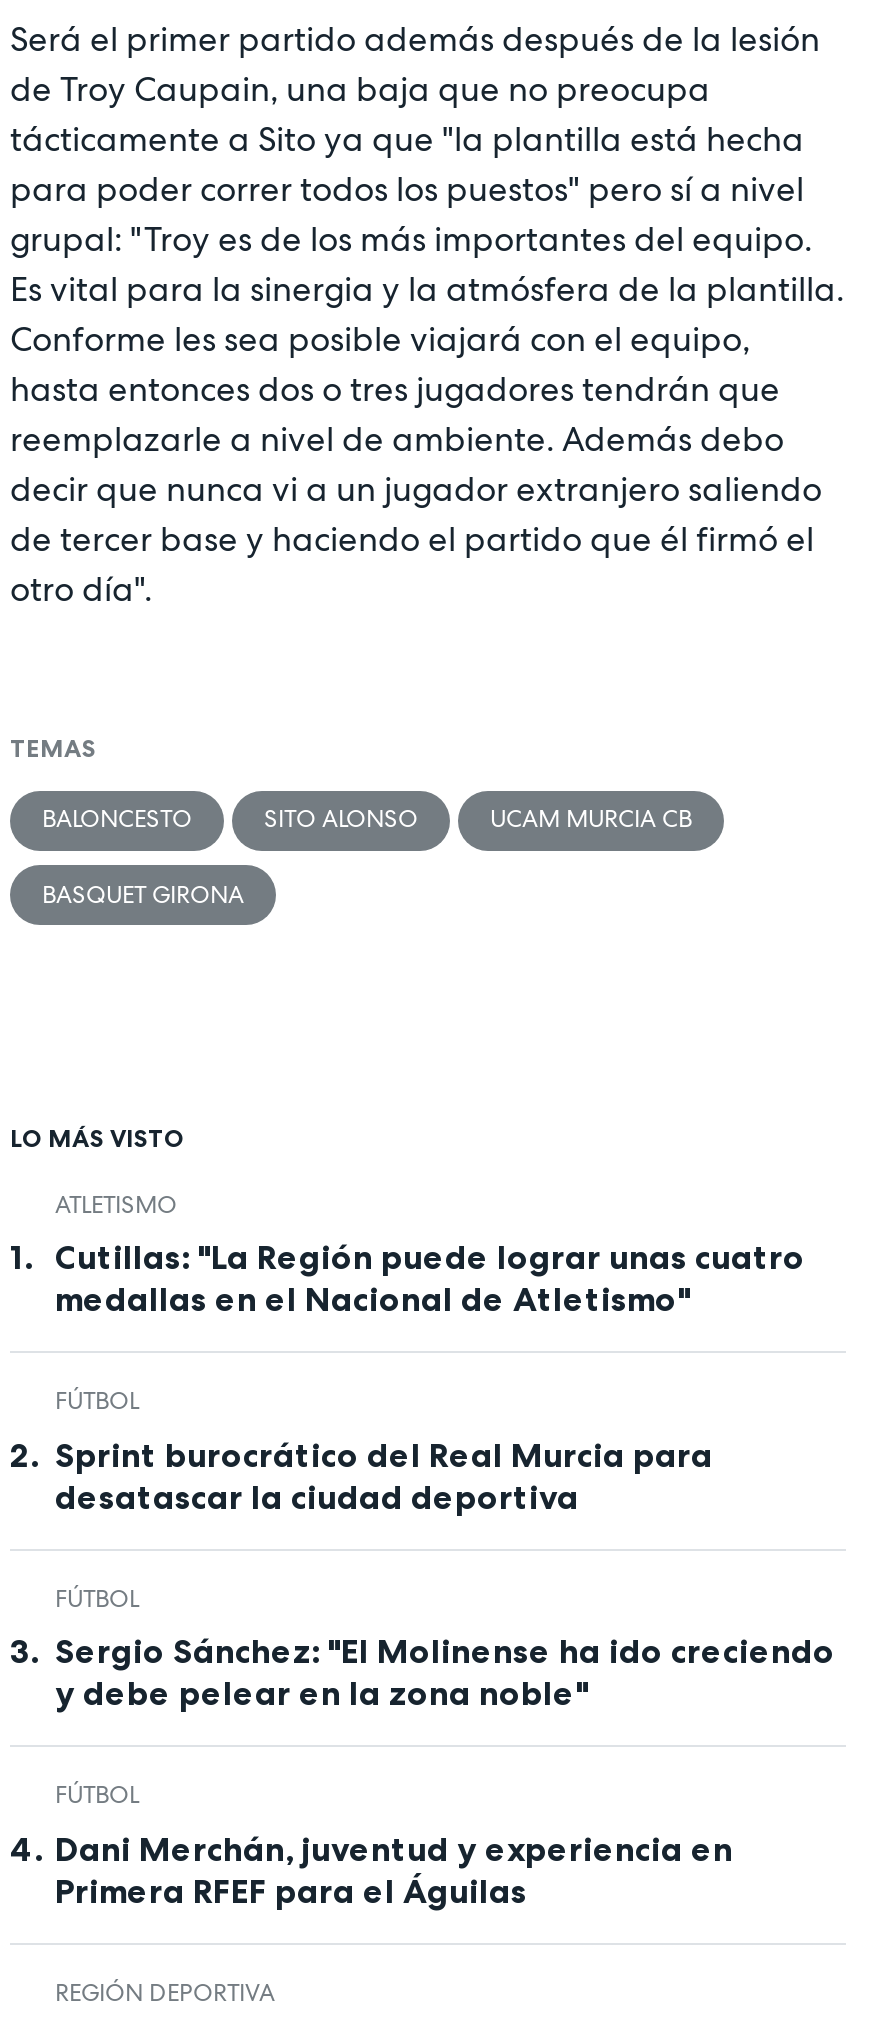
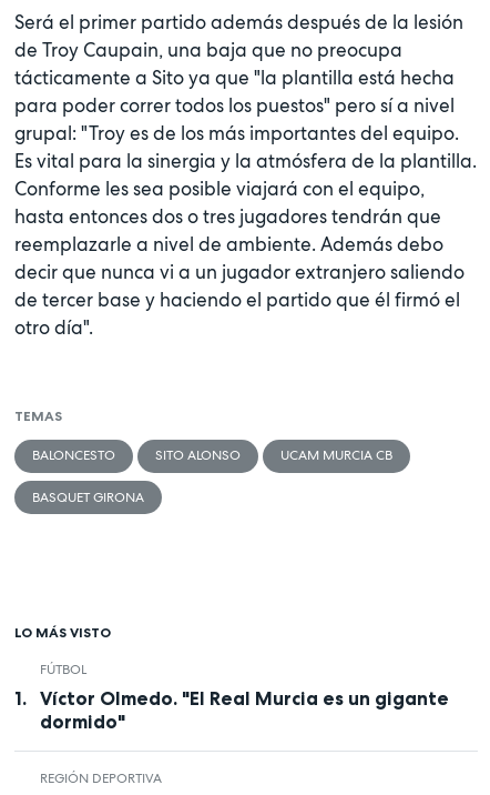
- ATLETISMO
- Cutillas: "La Región puede lograr unas cuatro
- medallas en el Nacional de Atletismo"

- Sprint burocrático del Real Murcia para
- desatascar la ciudad deportiva
- FÚTBOL
- Sergio Sánchez: "El Molinense ha ido creciendo
- y debe pelear en la zona noble"
- FÚTBOL
- Dani Merchán, juventud y experiencia en
- Primera RFEF para el Águilas
+ Víctor Olmedo. "El Real Murcia es un gigante
+ dormido"
